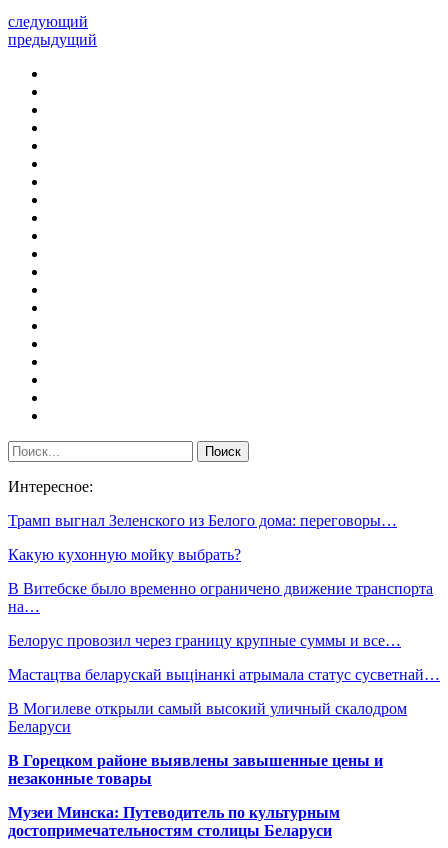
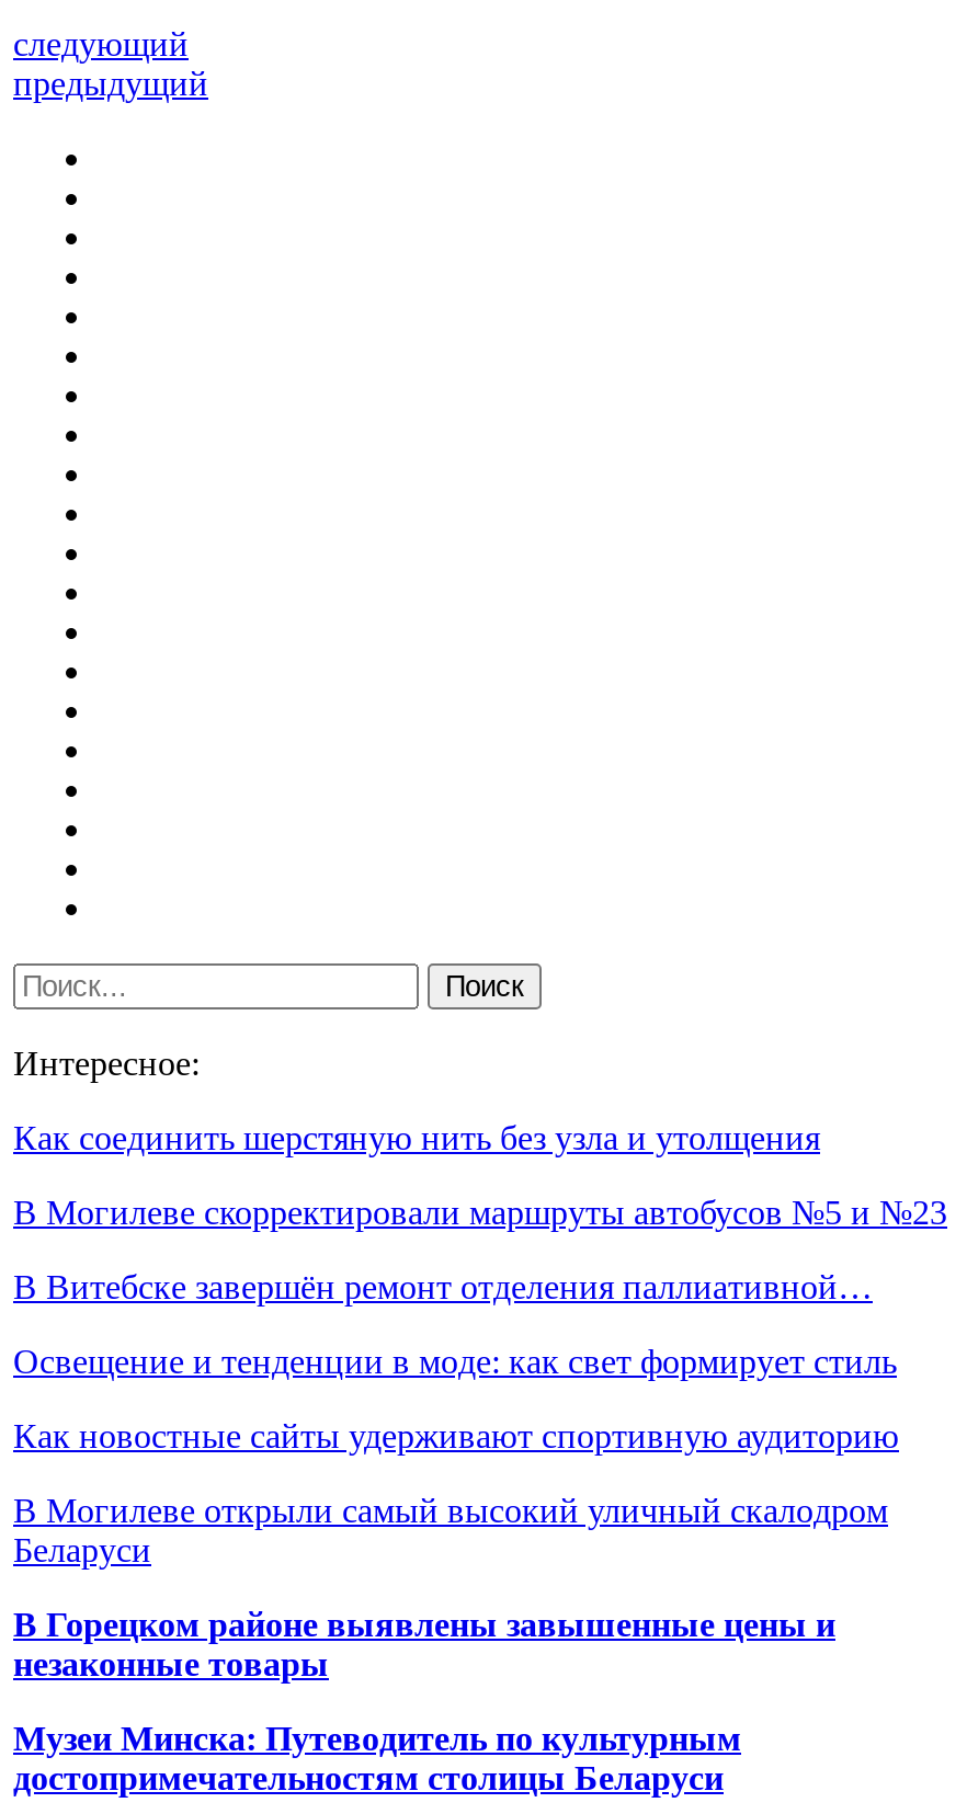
- Трамп выгнал Зеленского из Белого дома: переговоры…
+ Как соединить шерстяную нить без узла и утолщения

- Какую кухонную мойку выбрать?
+ В Могилеве скорректировали маршруты автобусов №5 и №23

- В Витебске было временно ограничено движение транспорта
- на…
+ В Витебске завершён ремонт отделения паллиативной…

- Белорус провозил через границу крупные суммы и все…
+ Освещение и тенденции в моде: как свет формирует стиль

- Мастацтва беларускай выцінанкі атрымала статус сусветнай…
+ Как новостные сайты удерживают спортивную аудиторию
